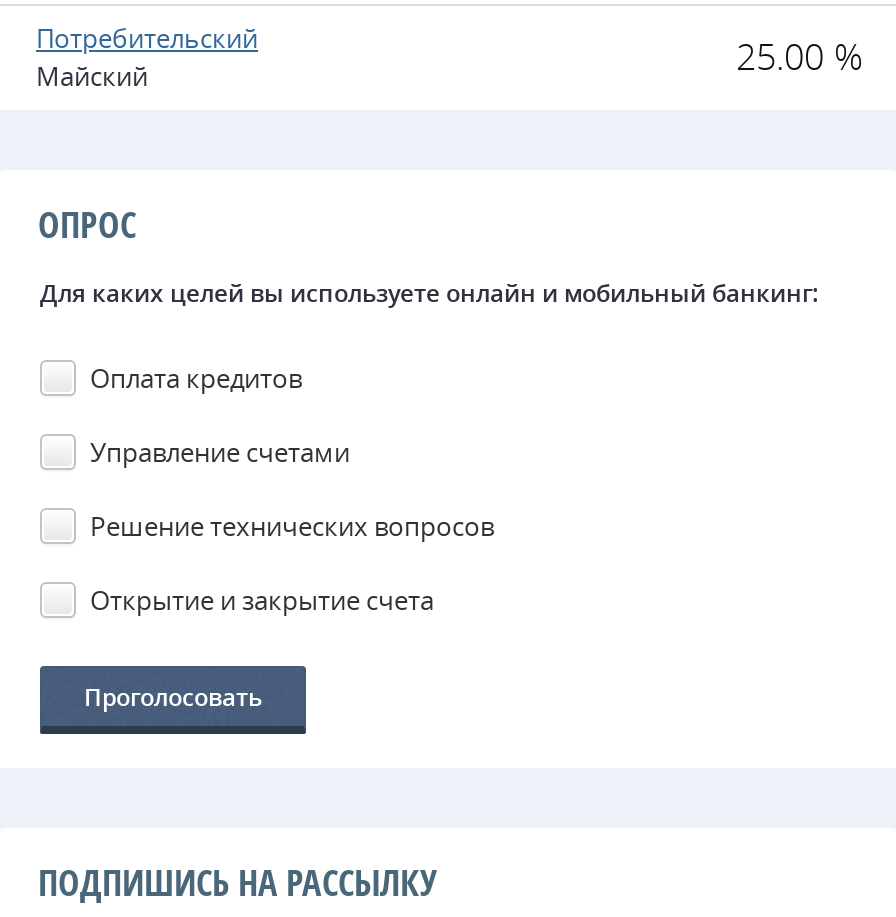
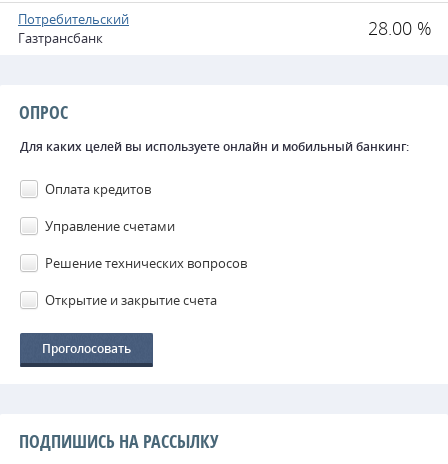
- Майский
- 25.00 %
+ Газтрансбанк
+ 28.00 %
